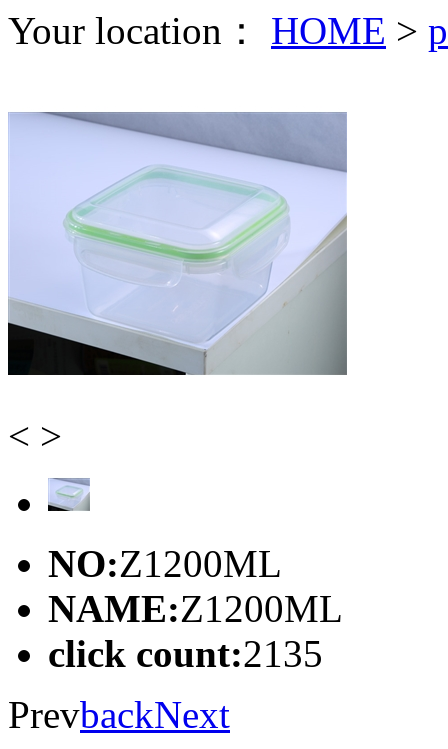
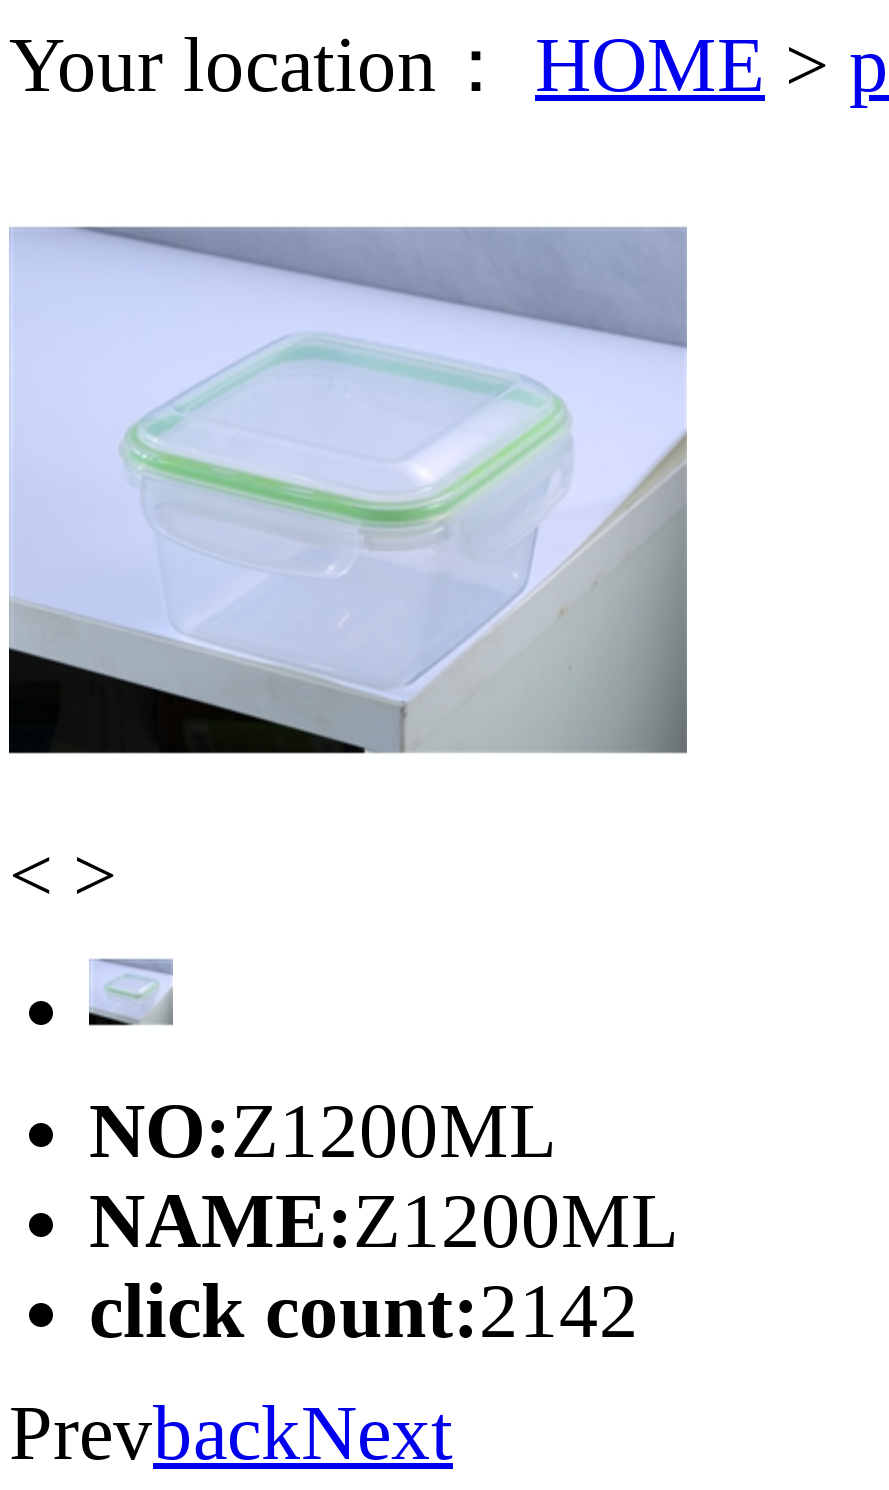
- click count:2135
+ click count:2142
